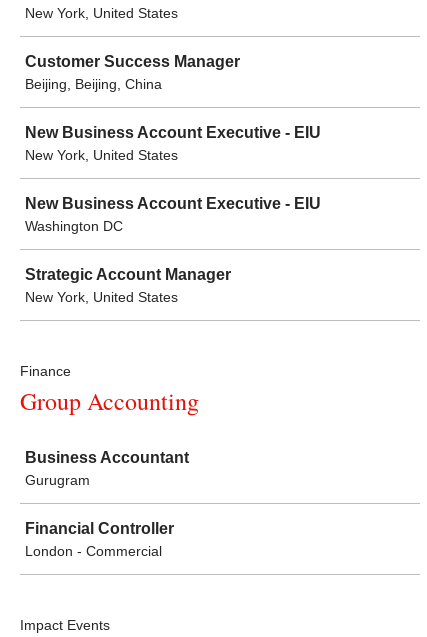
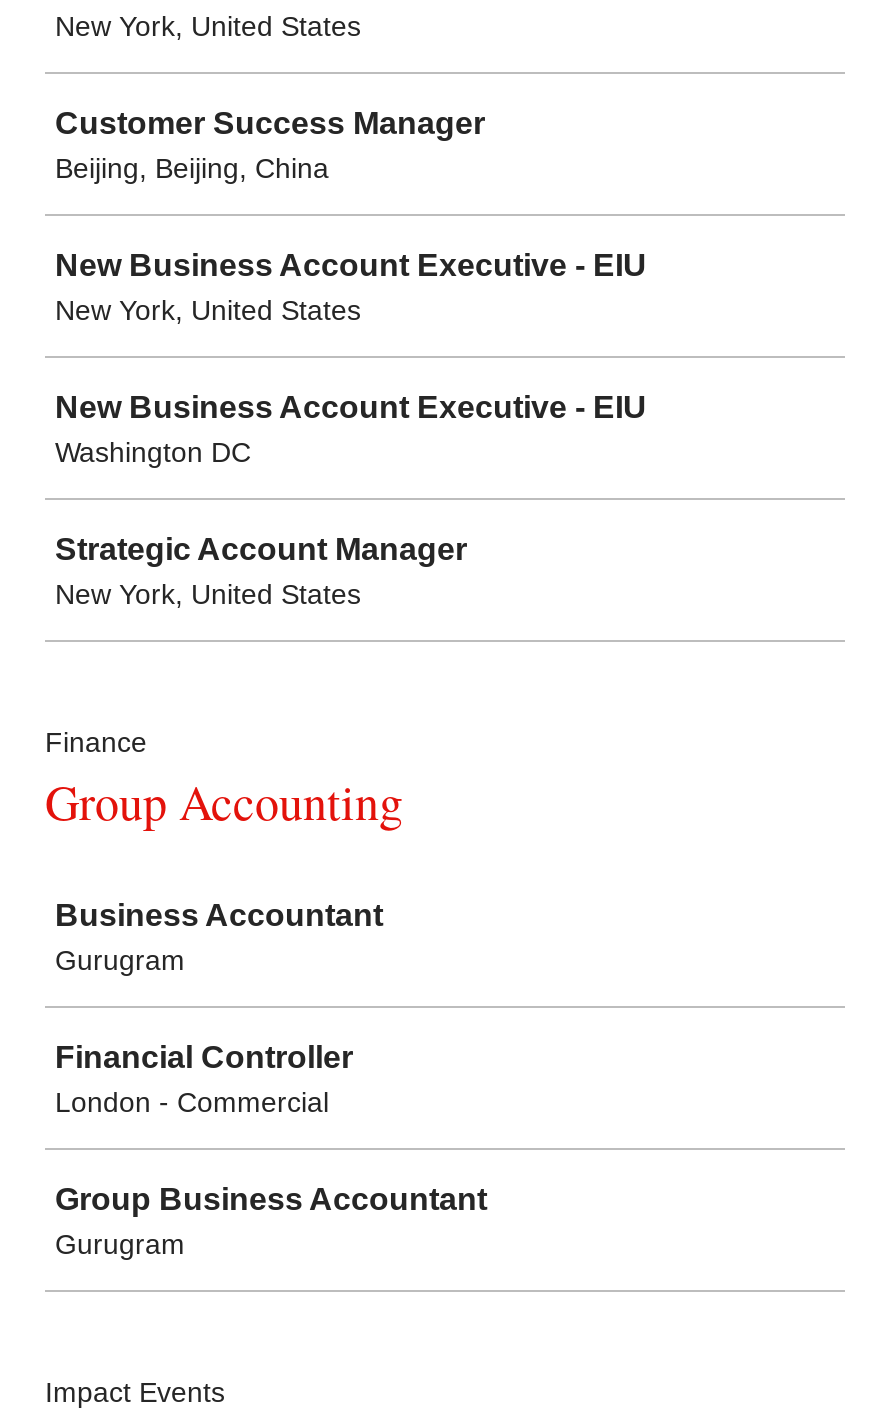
+ Group Business Accountant
+ Gurugram
